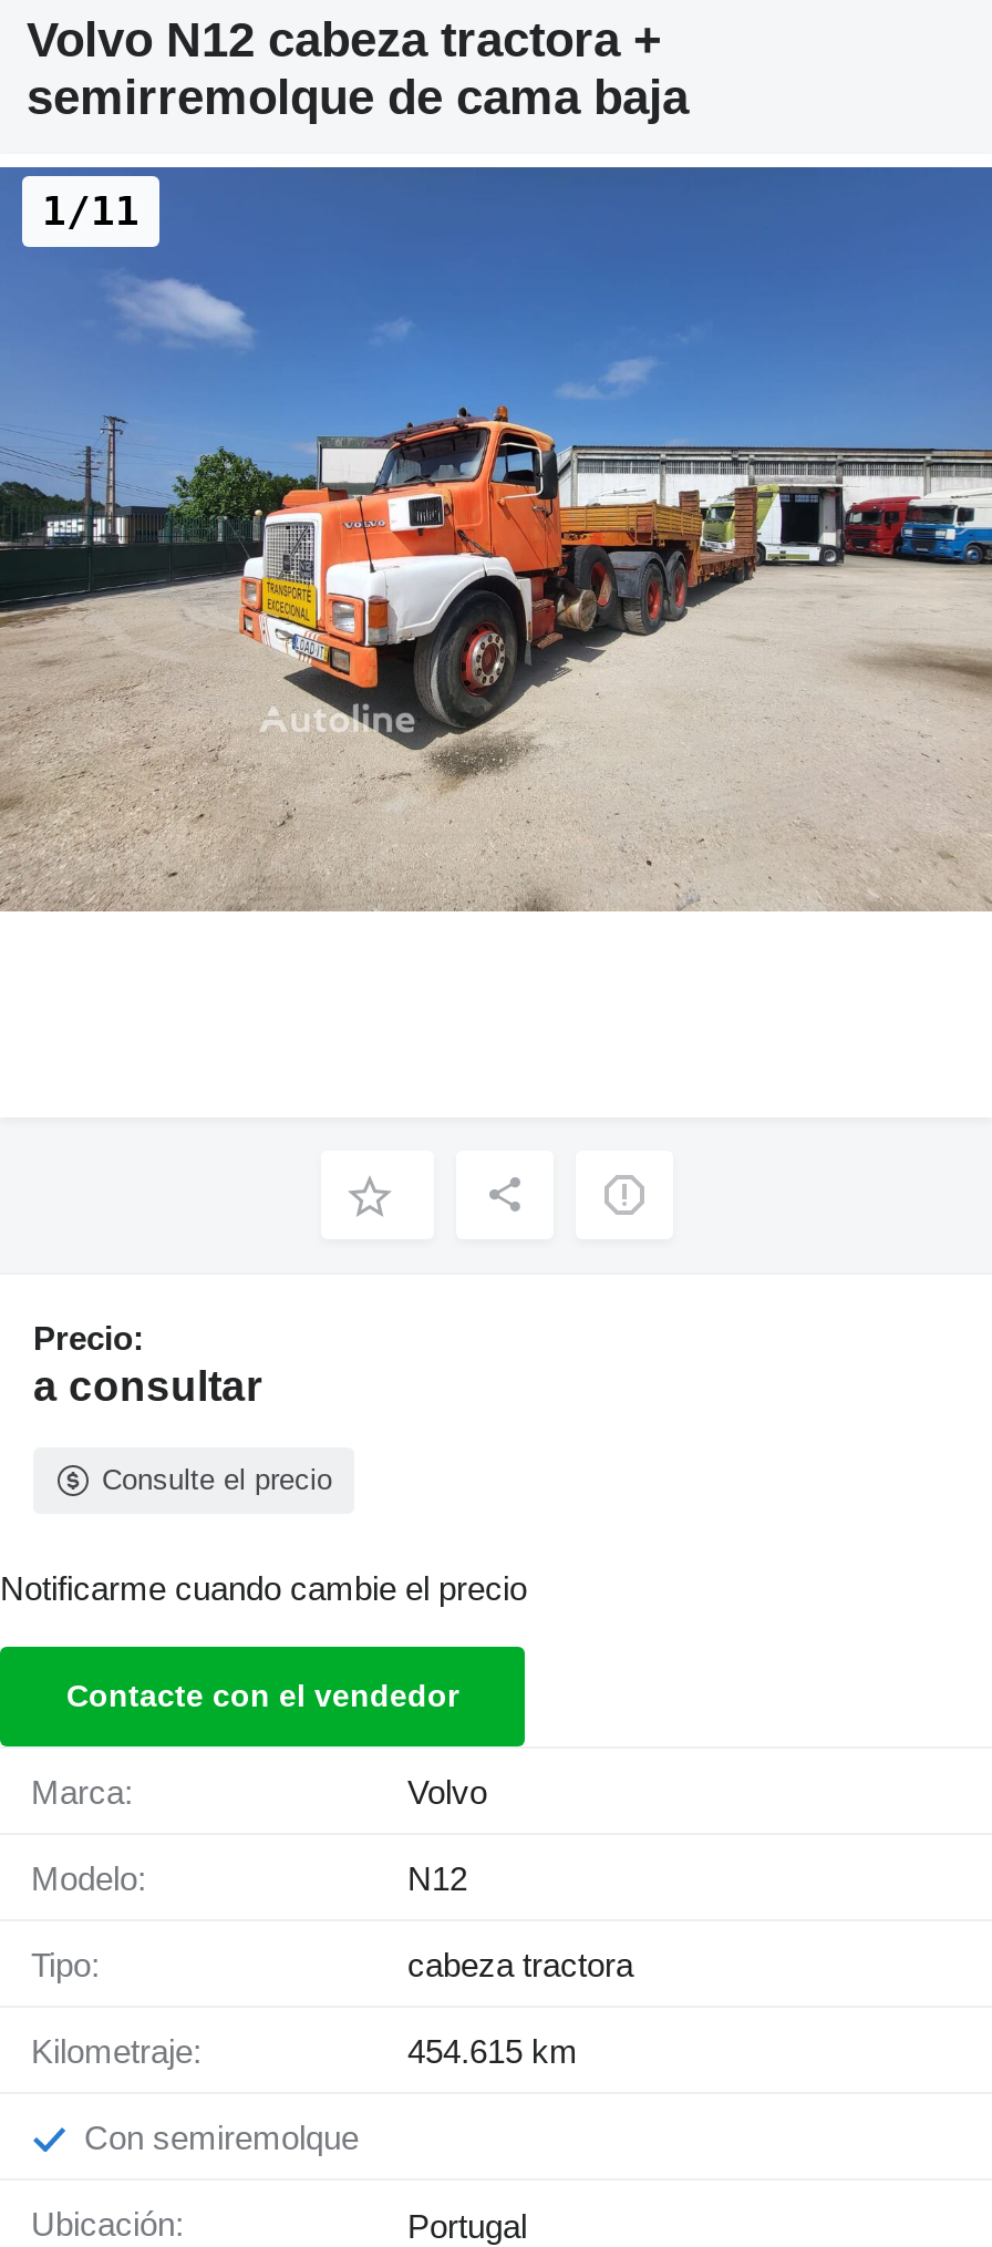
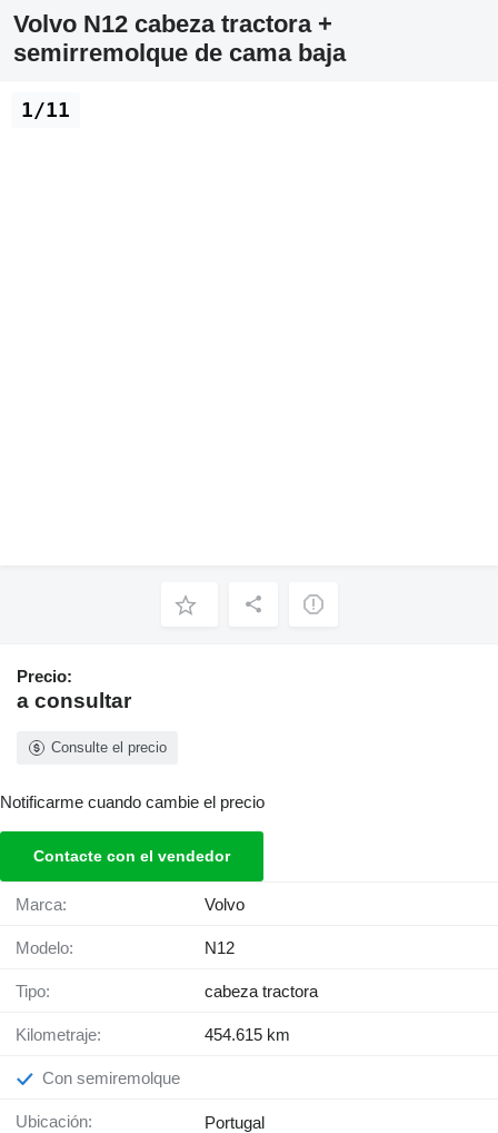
- [image]
